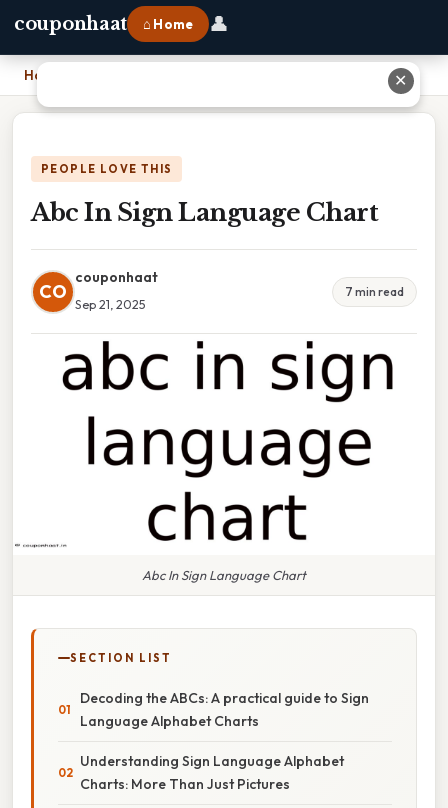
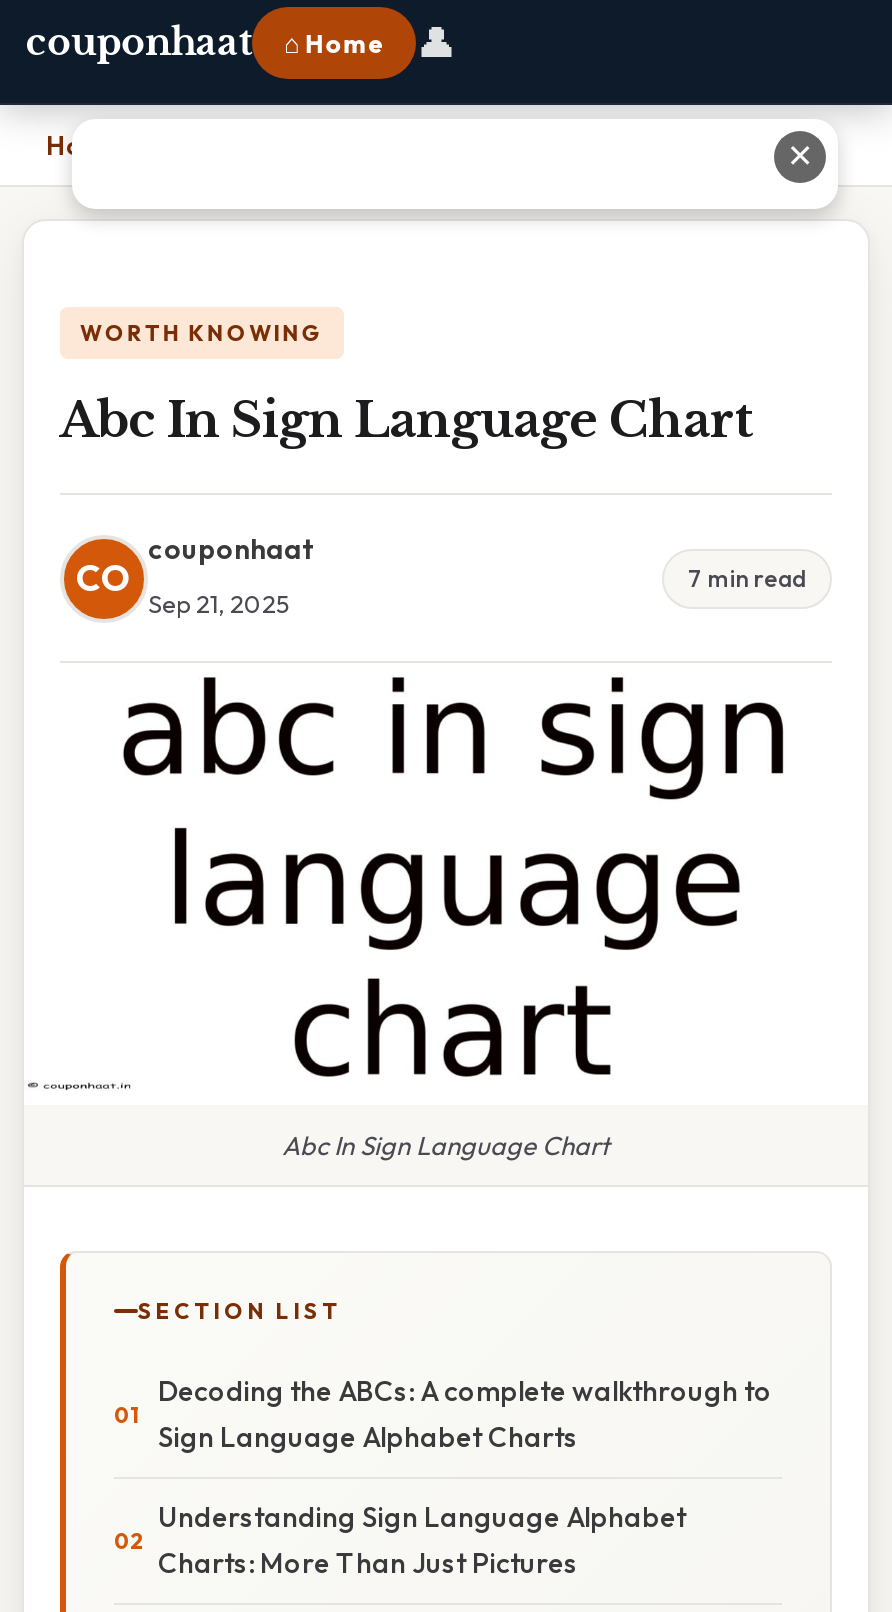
- PEOPLE LOVE THIS
+ WORTH KNOWING

- Decoding the ABCs: A practical guide to Sign
- Language Alphabet Charts
+ Decoding the ABCs: A complete walkthrough to
+ Sign Language Alphabet Charts
